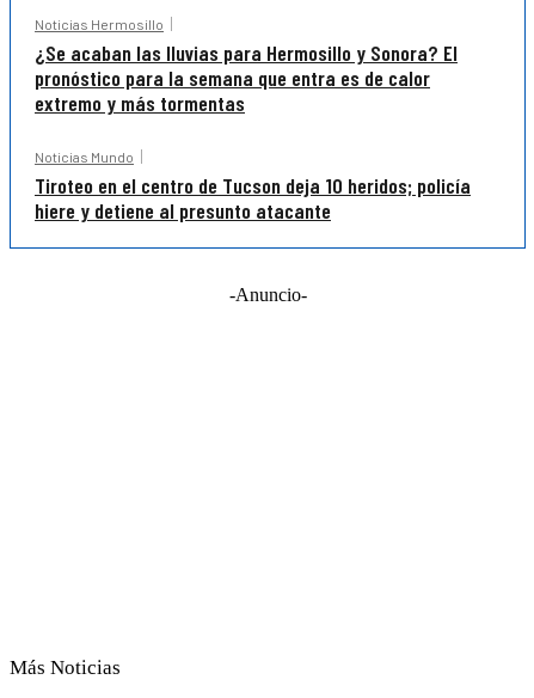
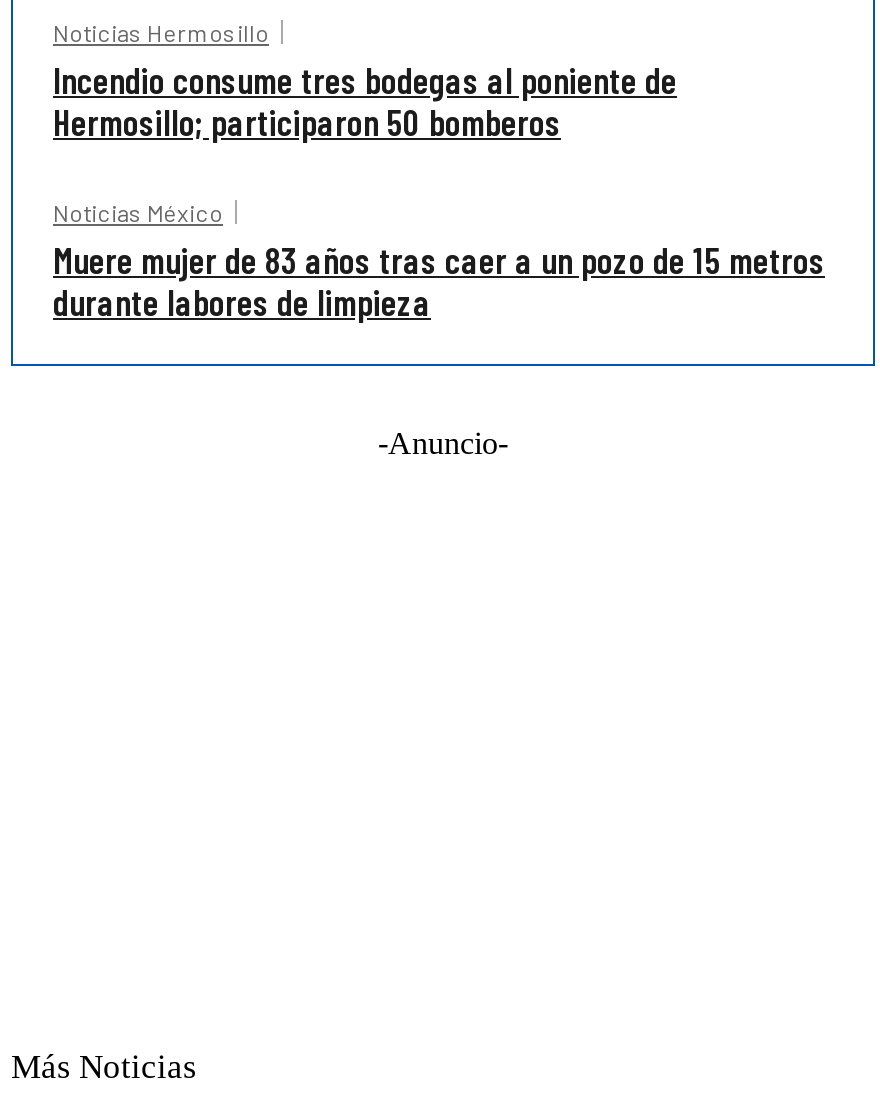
- ¿Se acaban las lluvias para Hermosillo y Sonora? El
- pronóstico para la semana que entra es de calor
- extremo y más tormentas
+ Incendio consume tres bodegas al poniente de
+ Hermosillo; participaron 50 bomberos

- Noticias Mundo
- Tiroteo en el centro de Tucson deja 10 heridos; policía
- hiere y detiene al presunto atacante
+ Noticias México
+ Muere mujer de 83 años tras caer a un pozo de 15 metros
+ durante labores de limpieza
